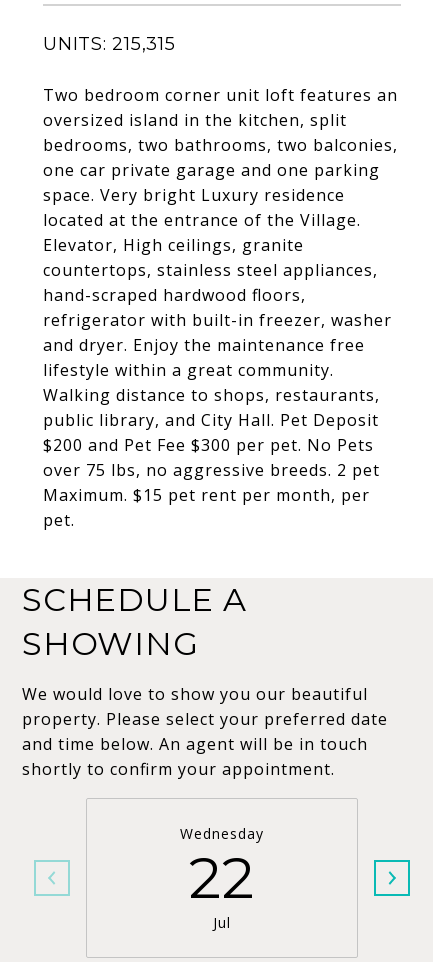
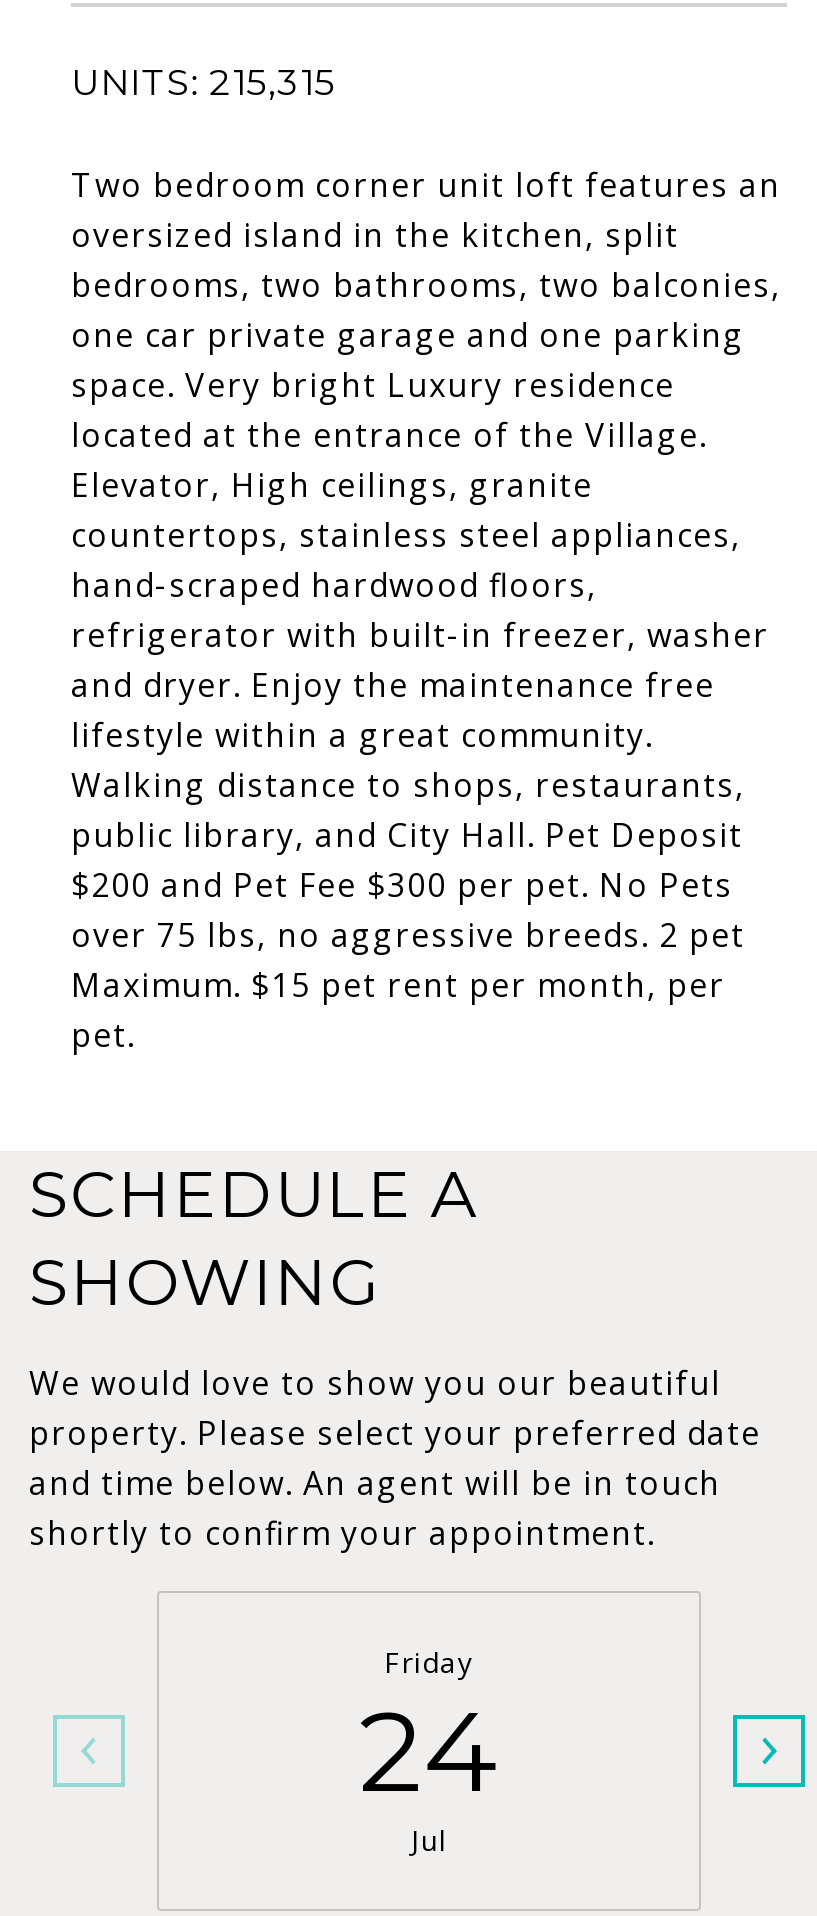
- Wednesday
- 22
+ Friday
+ 24
